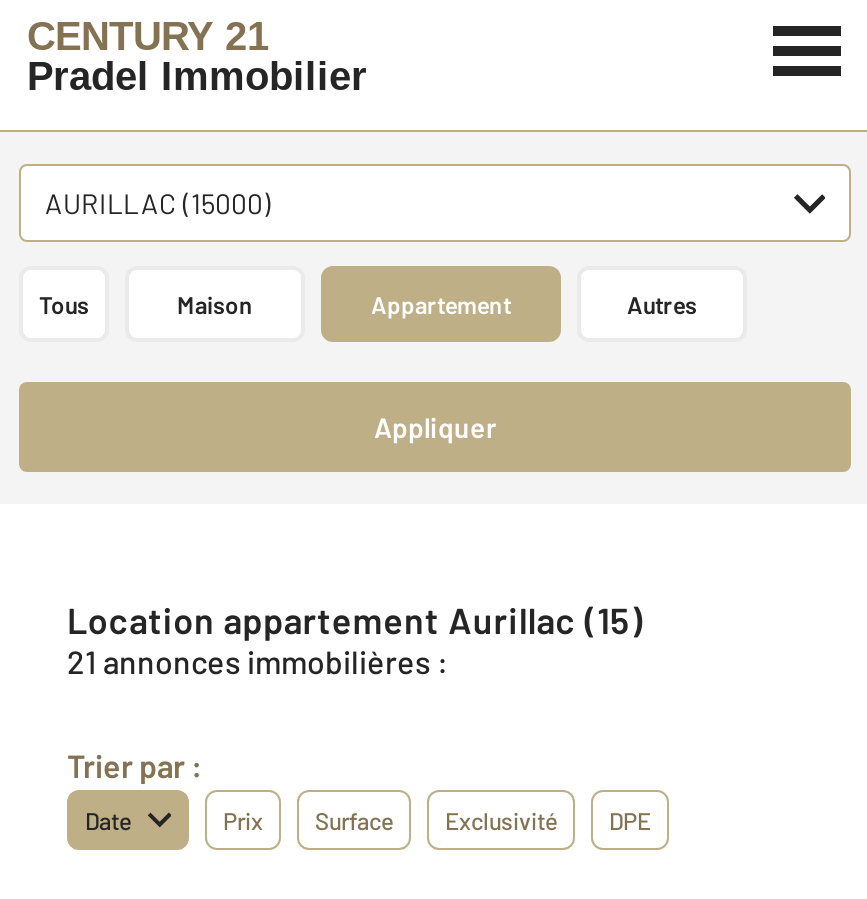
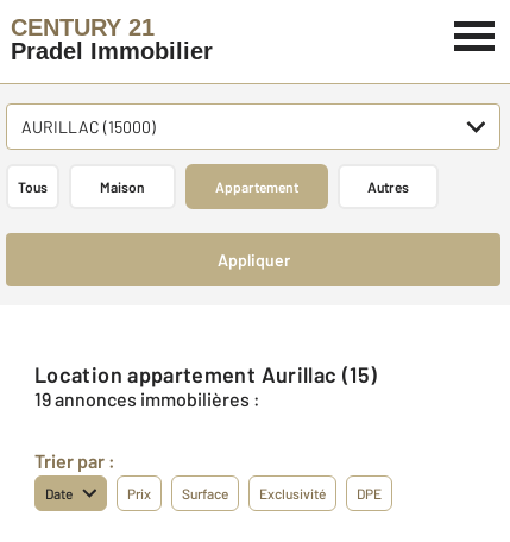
- 21 annonces immobilières :
+ 19 annonces immobilières :
